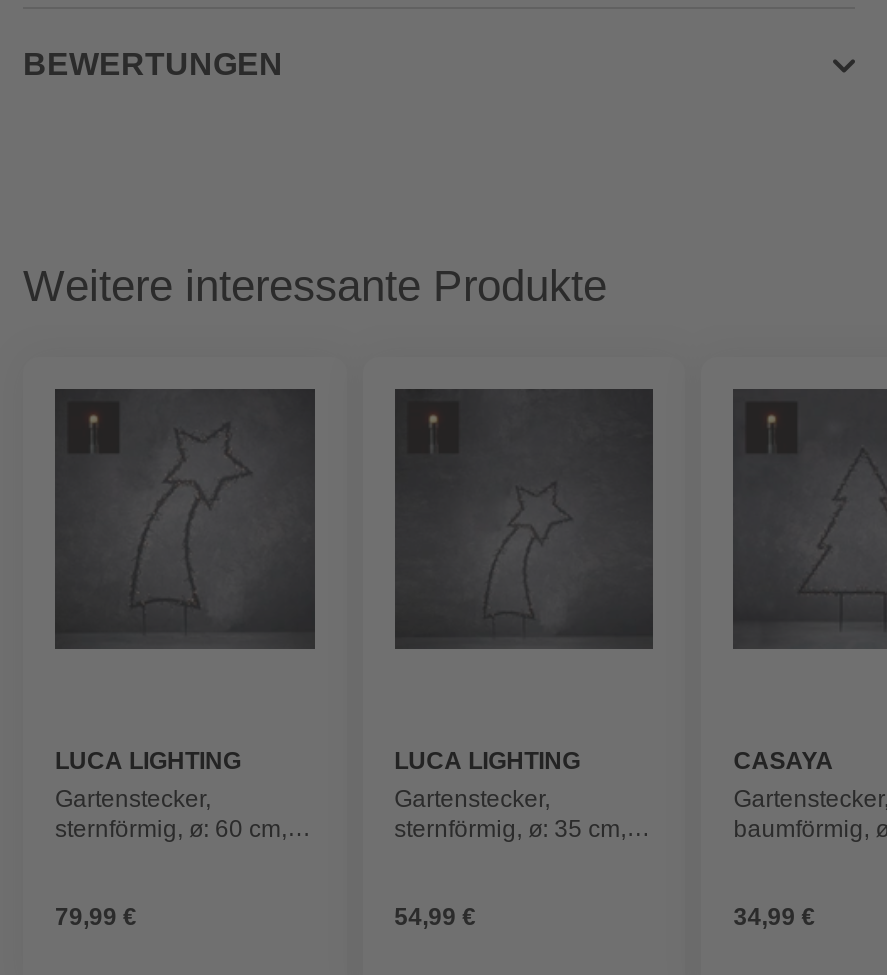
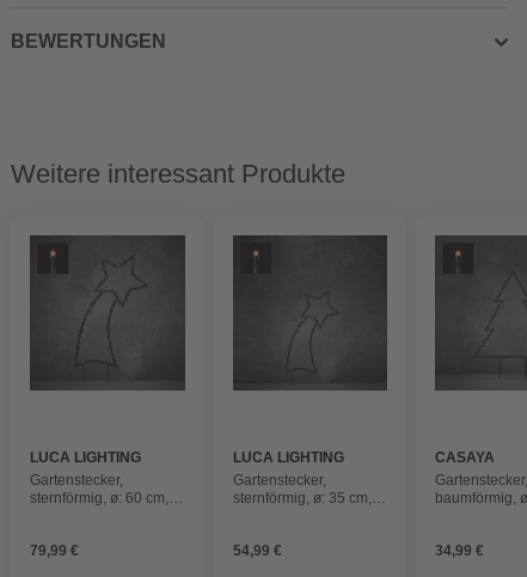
- Weitere interessante Produkte
+ Weitere interessant Produkte
